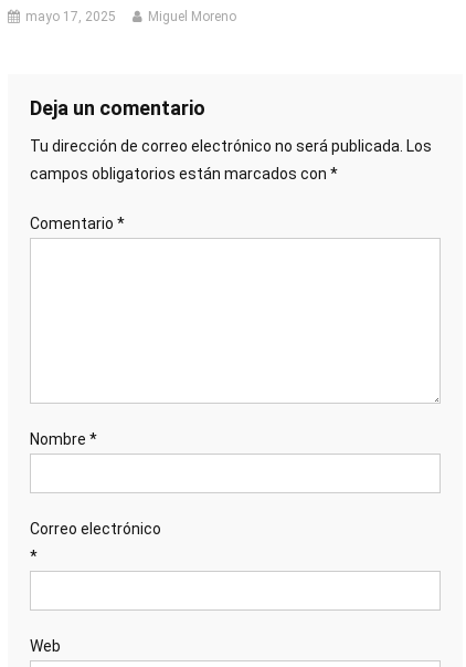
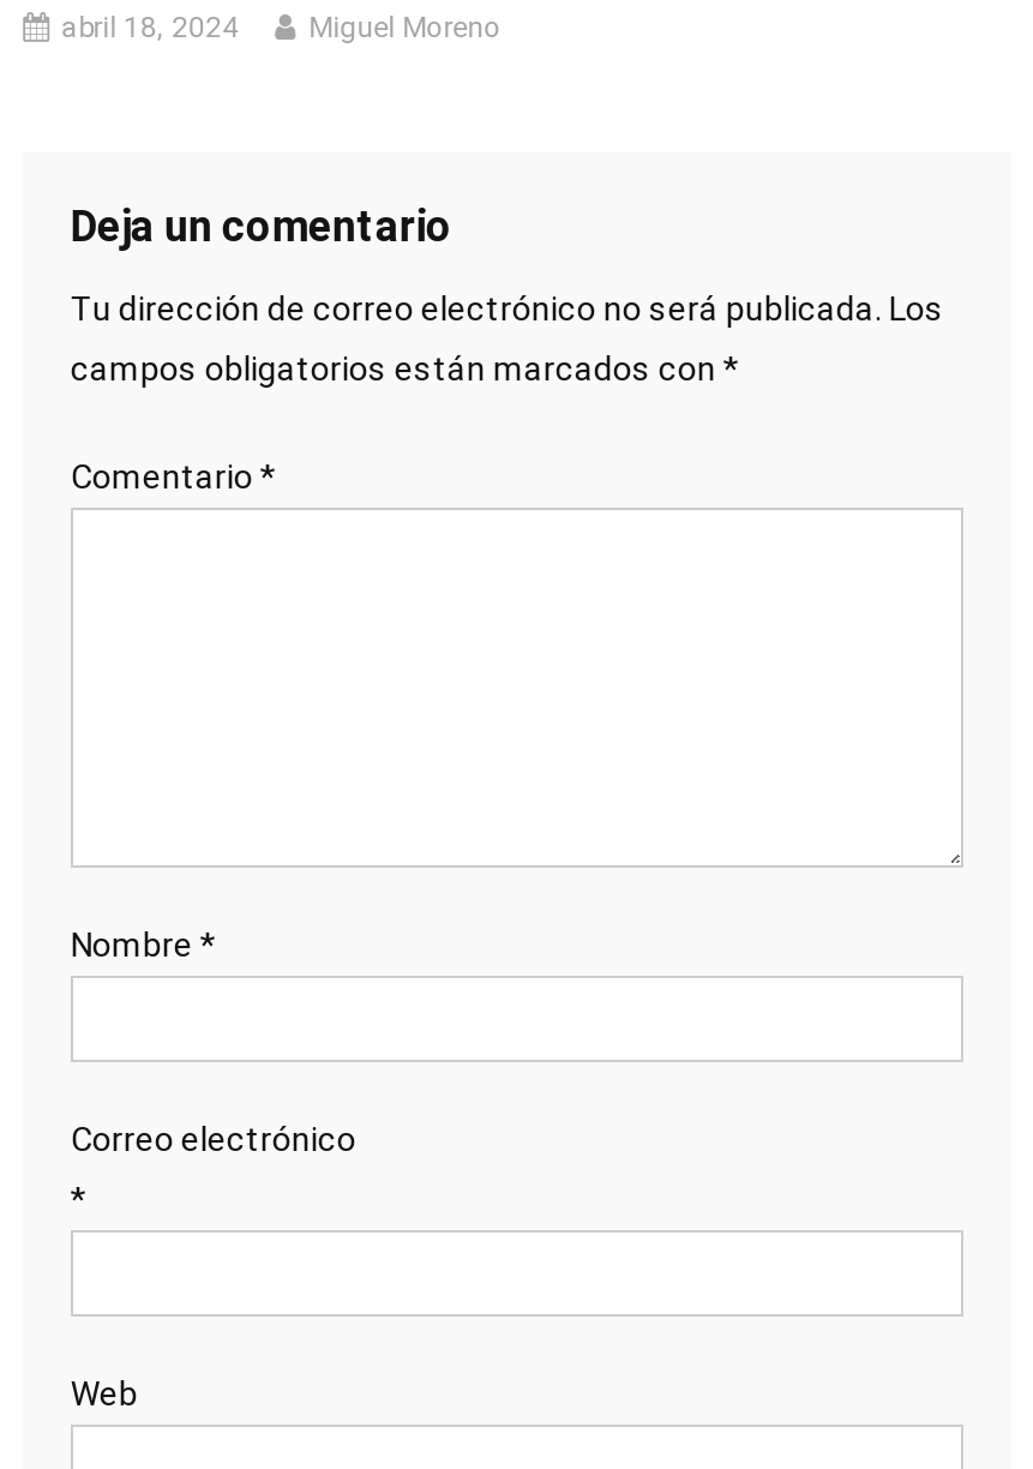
- mayo 17, 2025
+ abril 18, 2024
